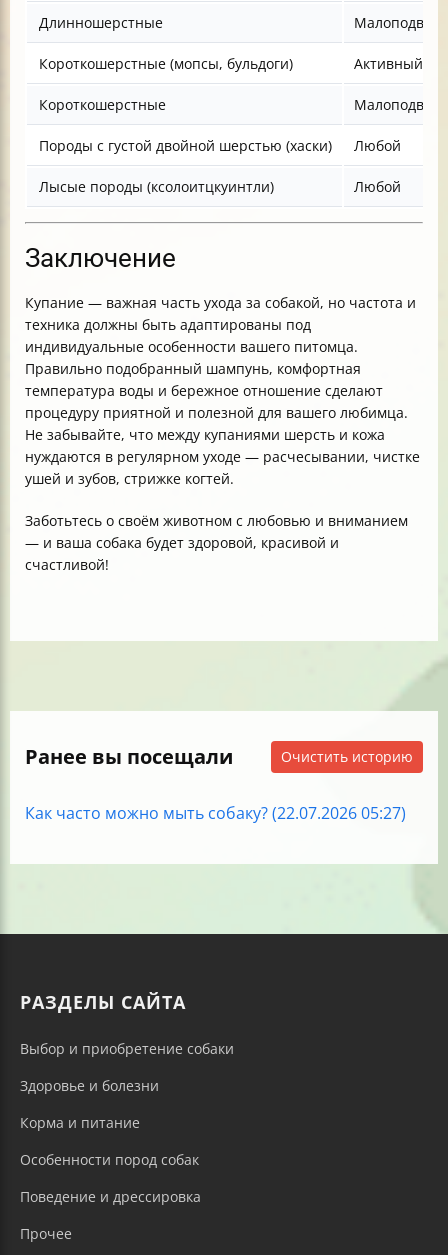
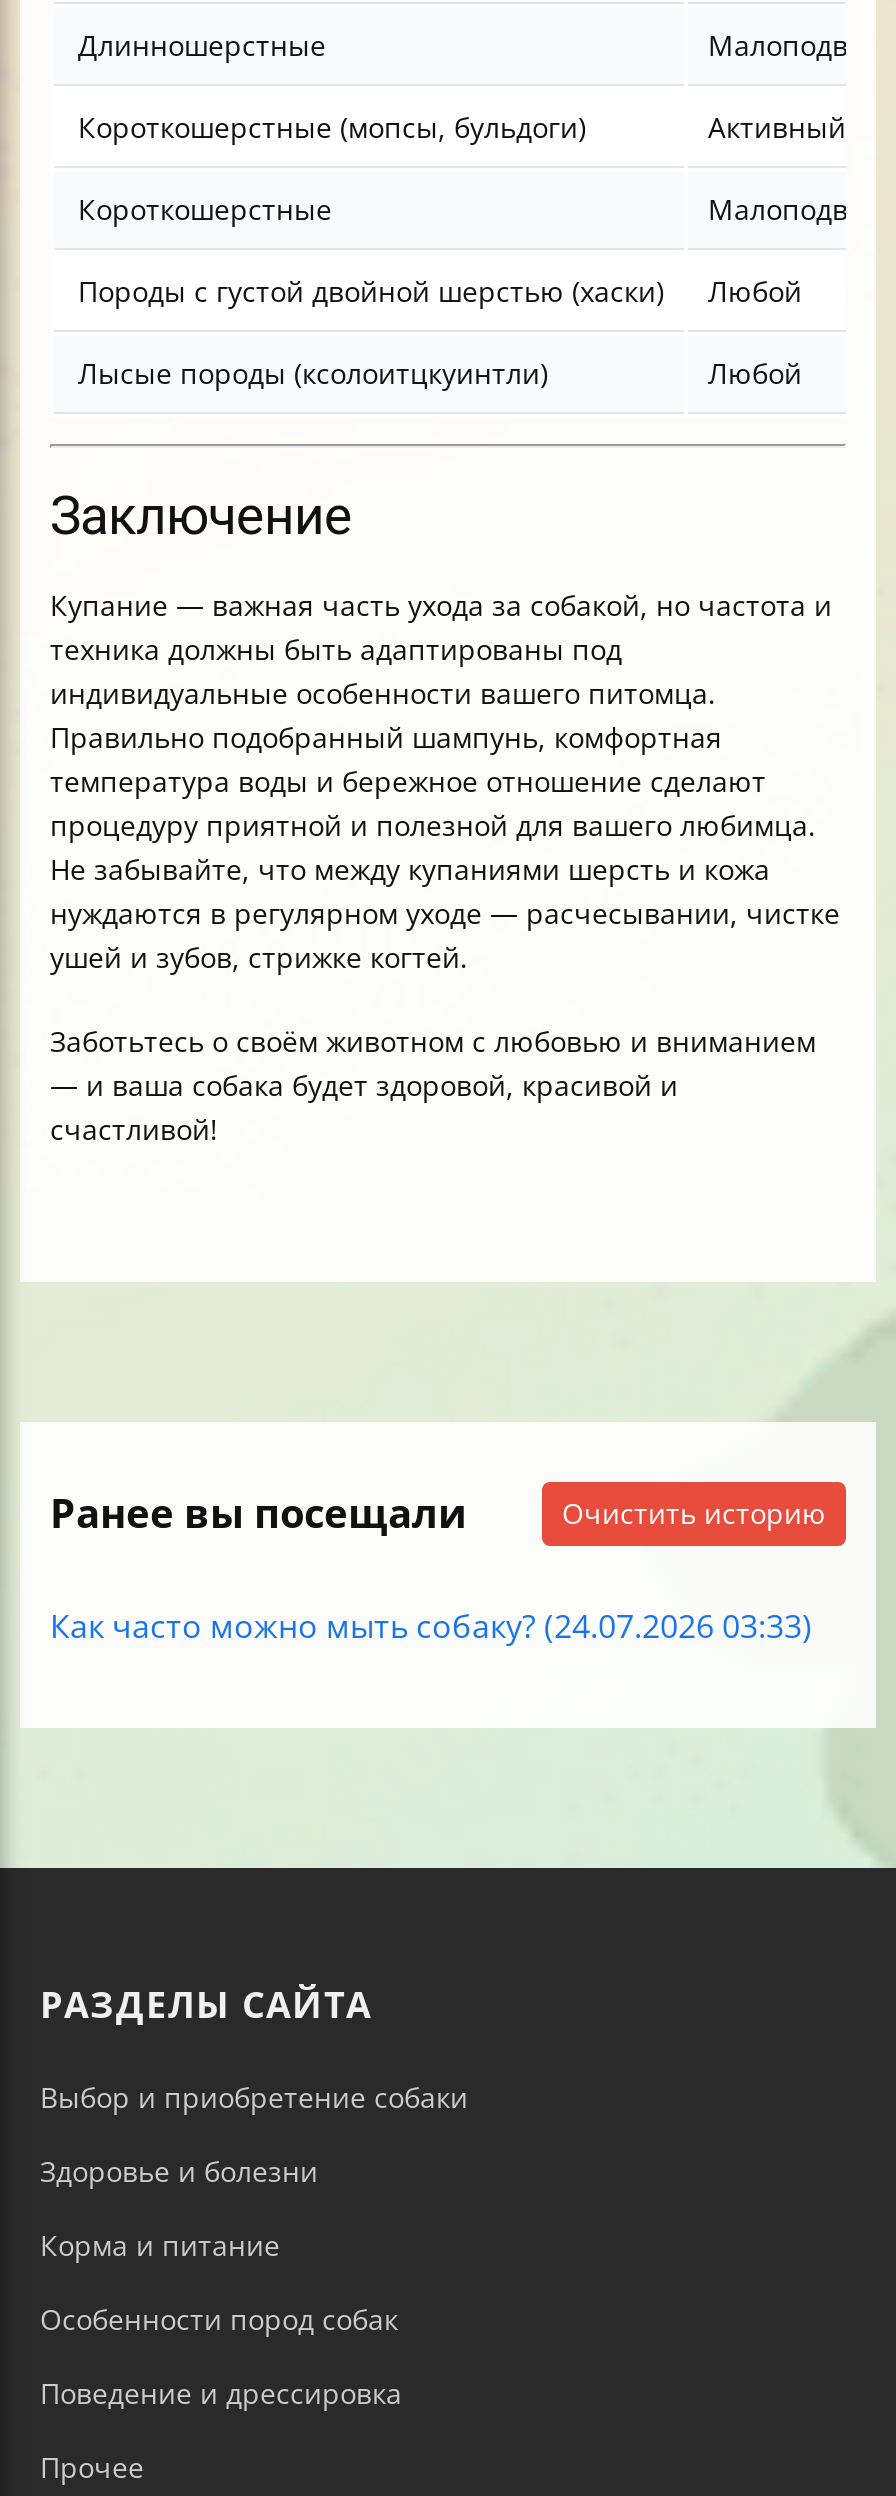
- Как часто можно мыть собаку? (22.07.2026 05:27)
+ Как часто можно мыть собаку? (24.07.2026 03:33)
